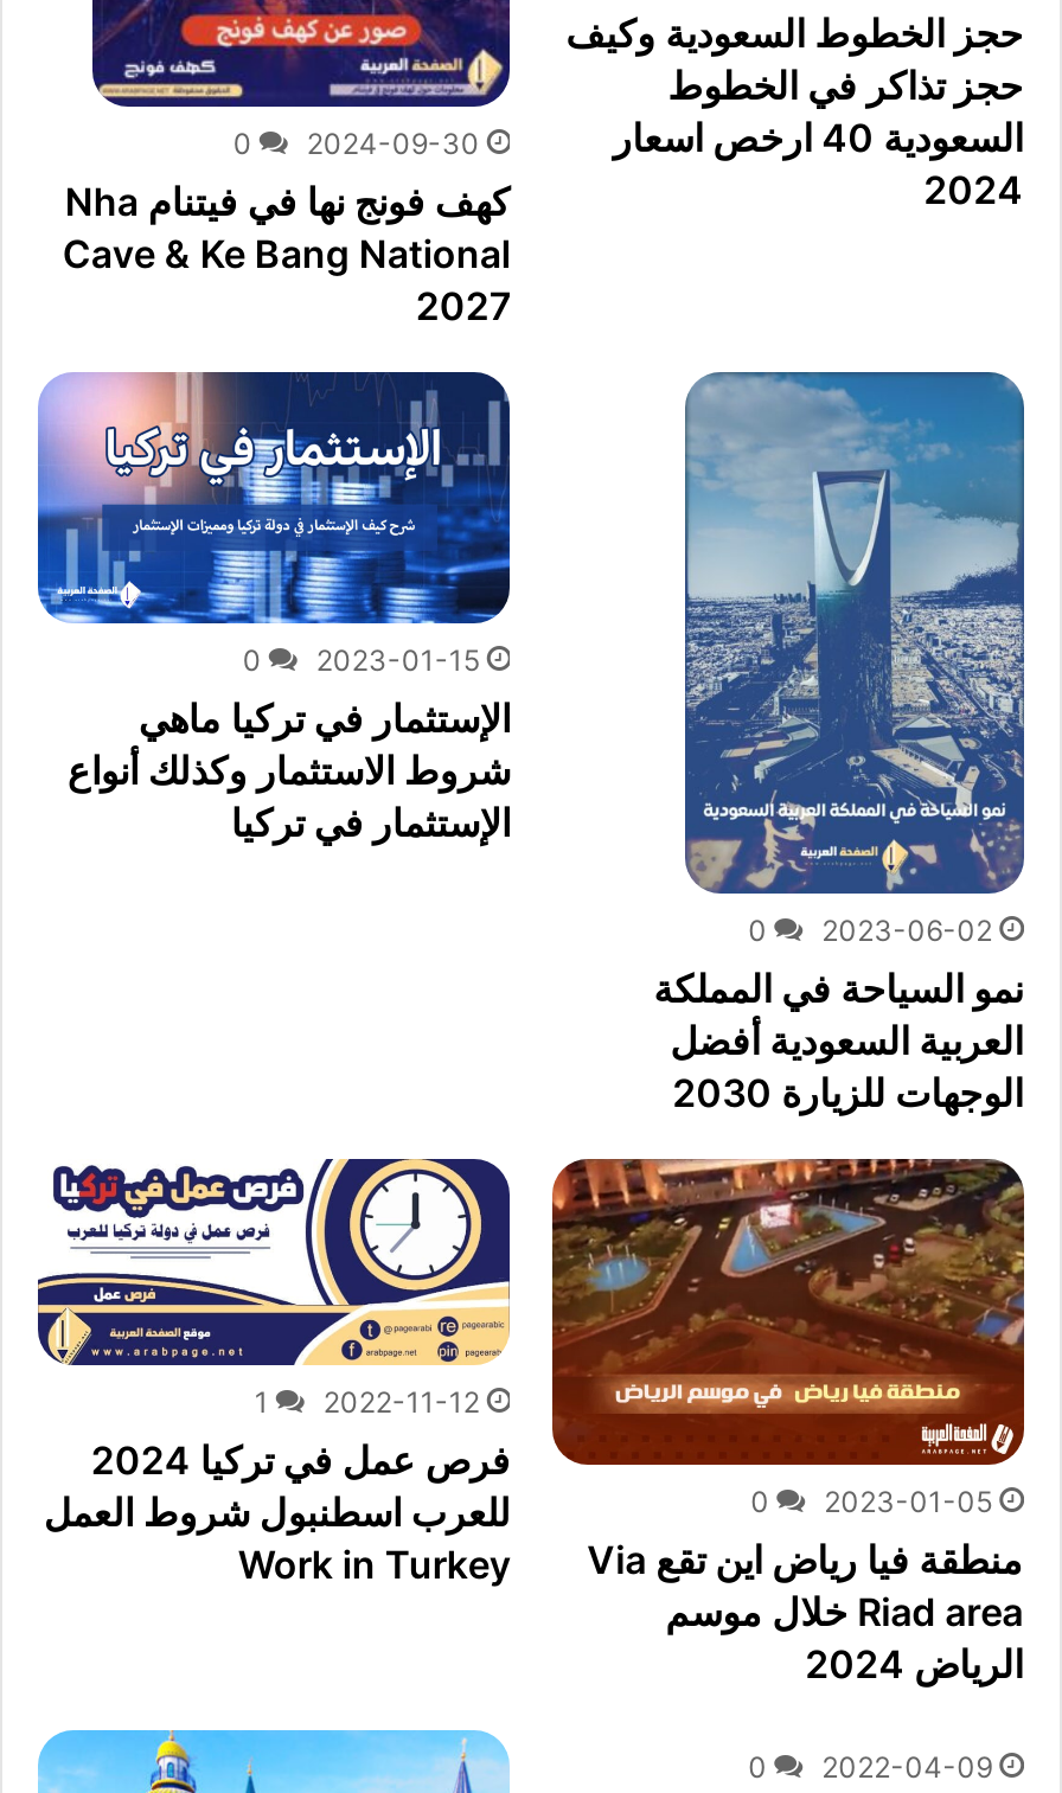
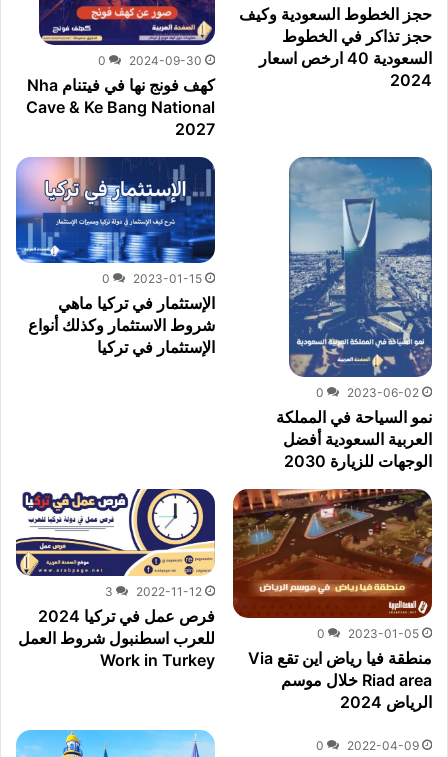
- 1 2022-11-12
+ 3 2022-11-12
